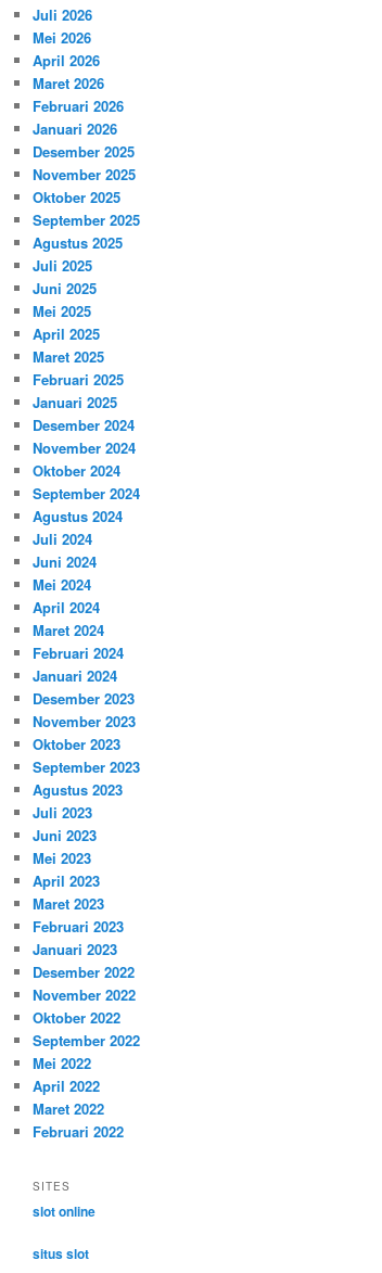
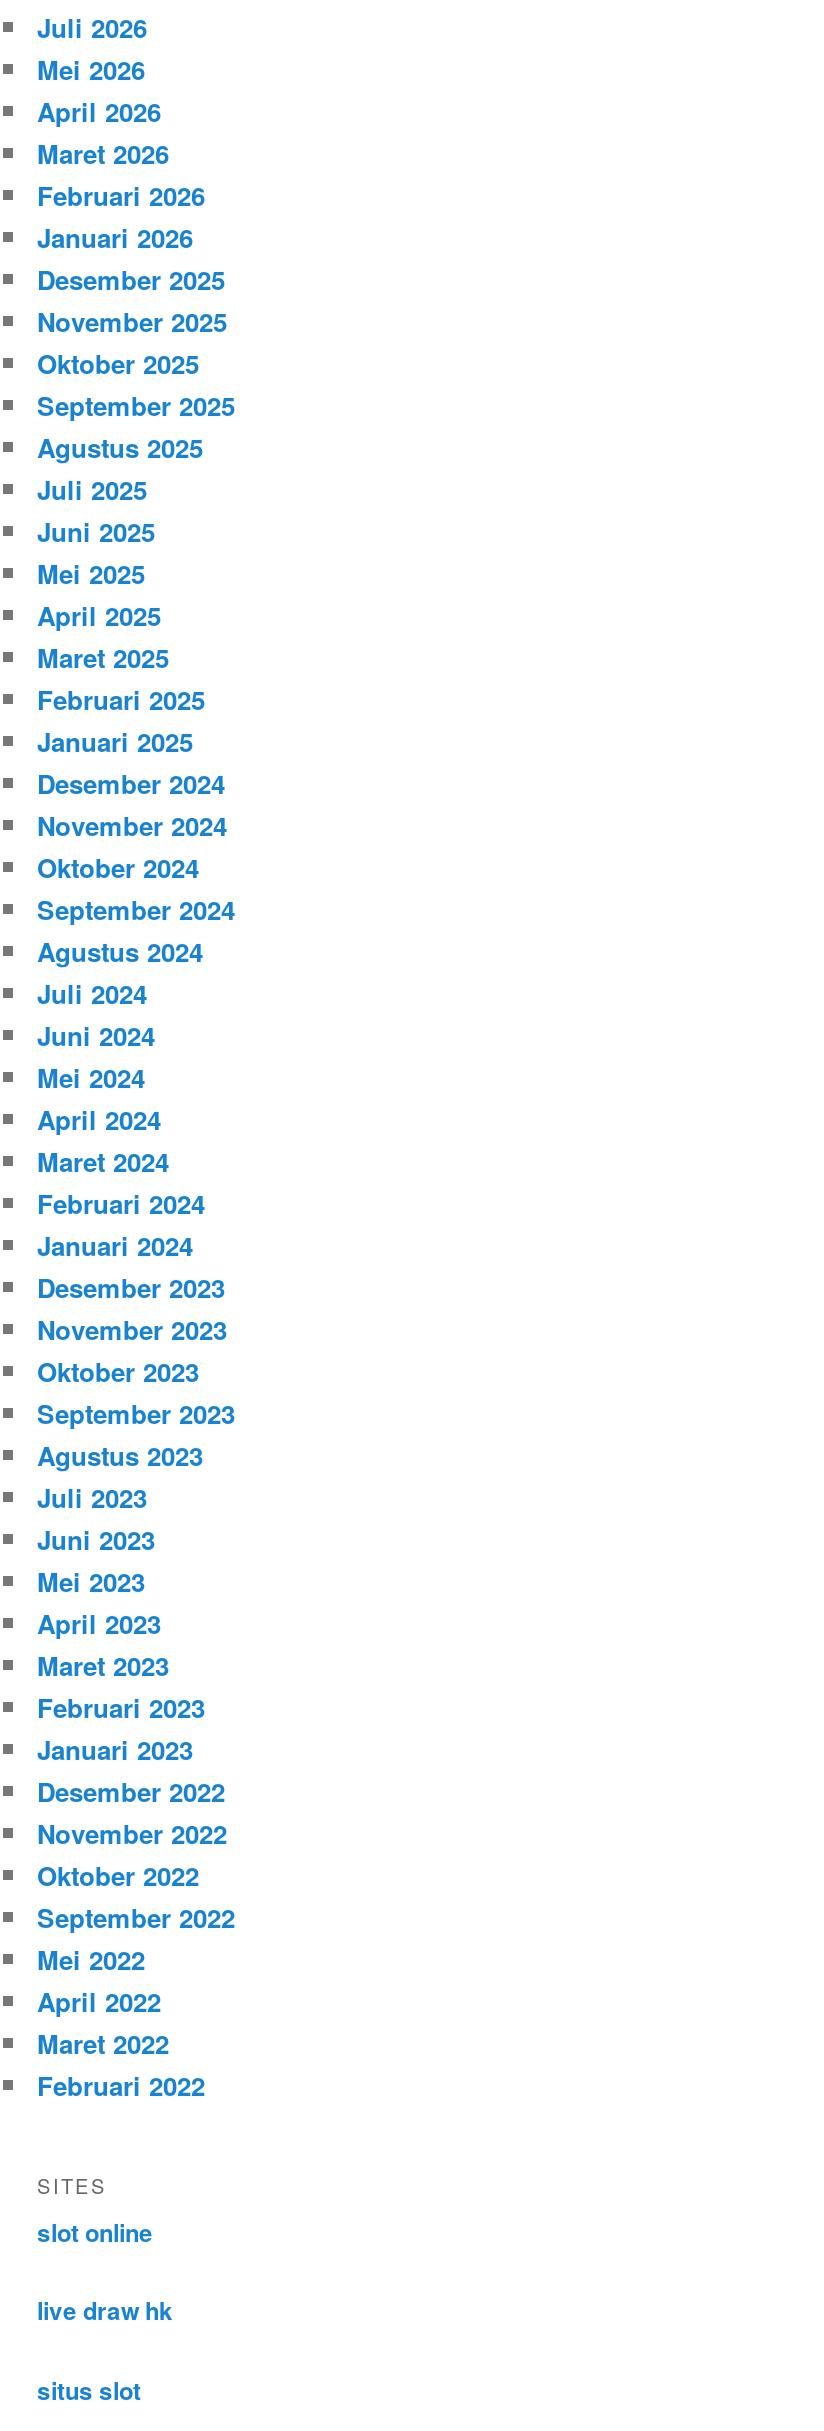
+ live draw hk
